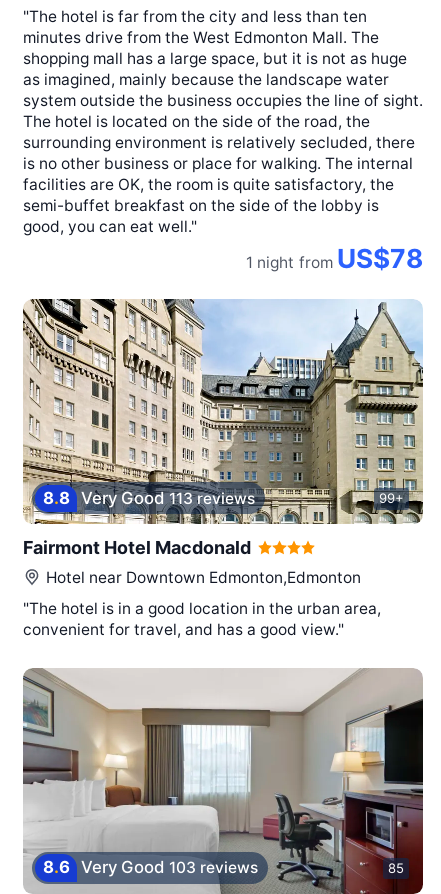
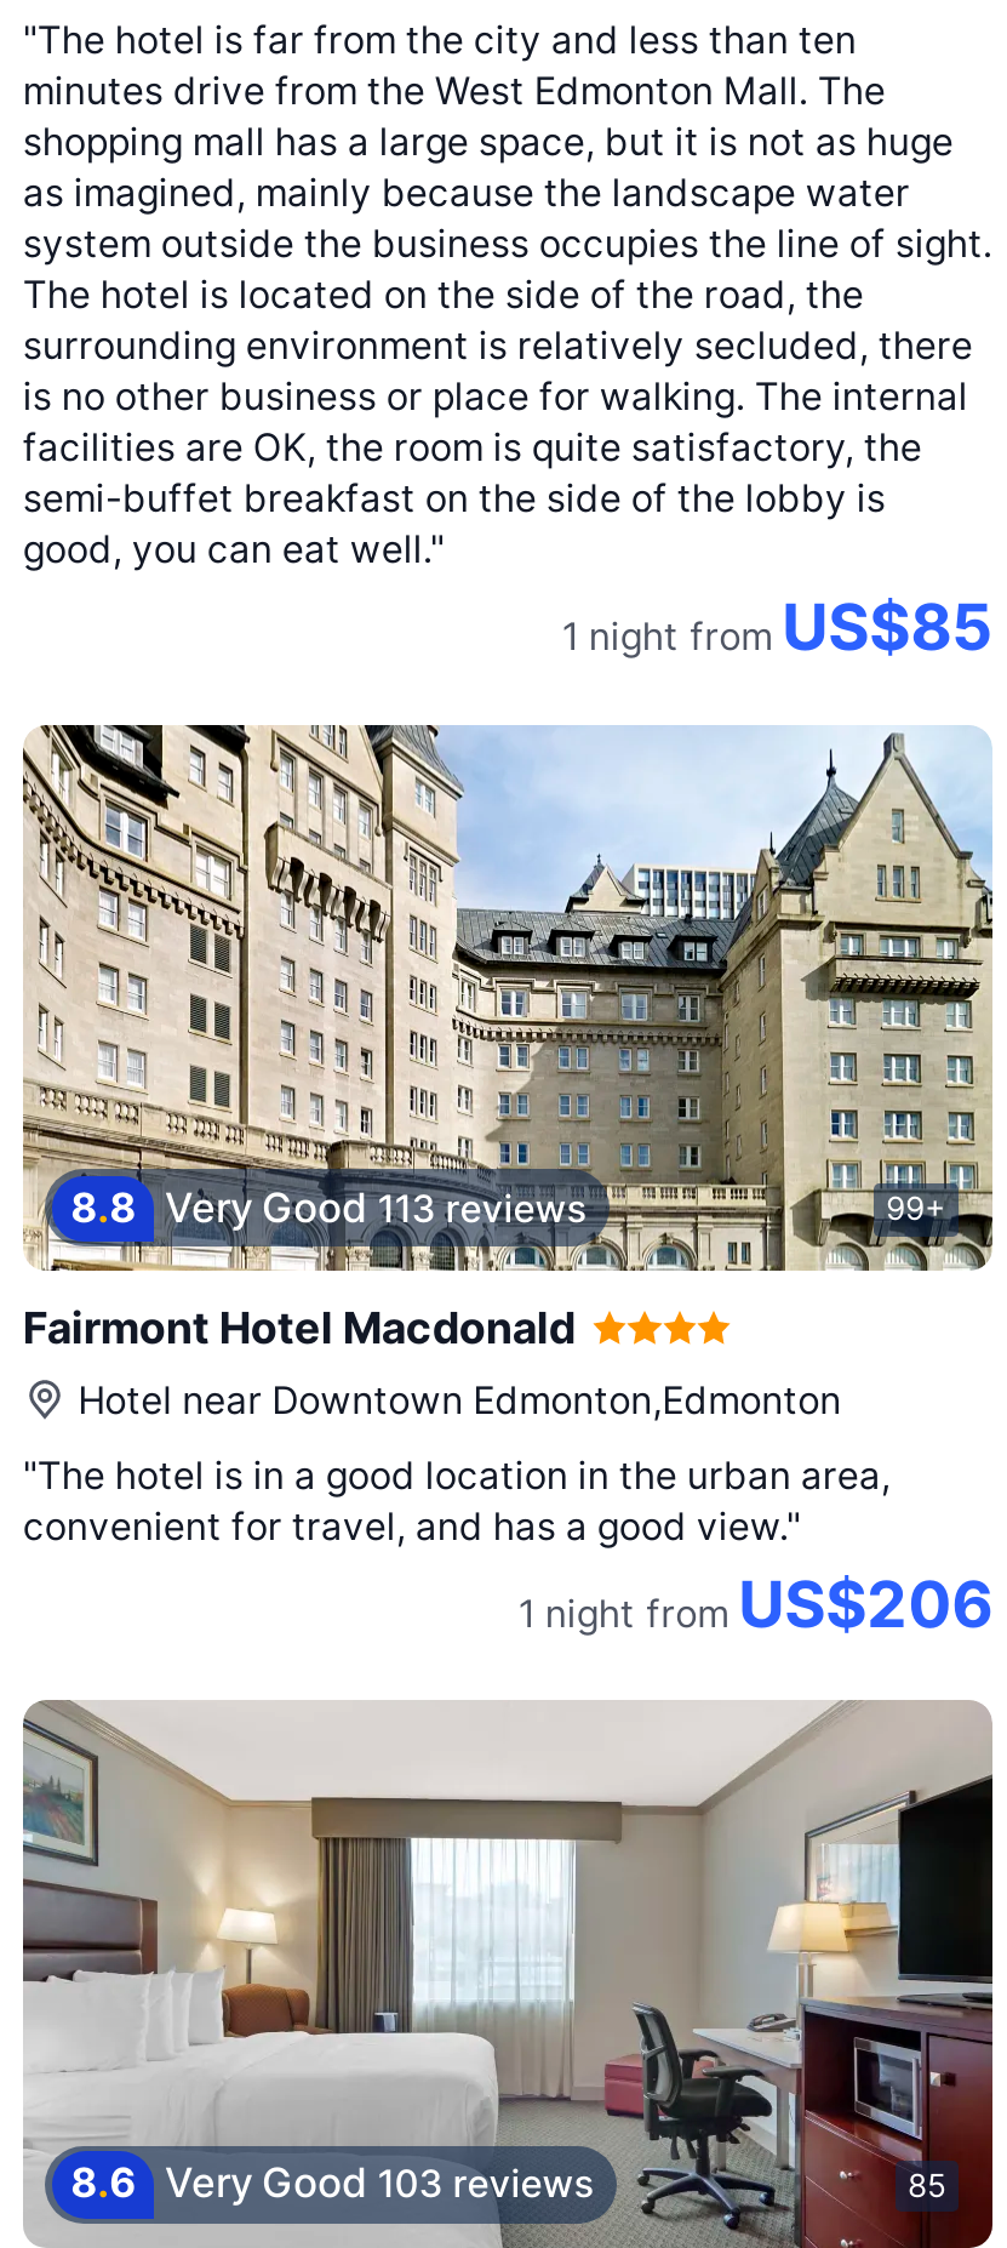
- 1 night from US$78
+ 1 night from US$85

+ 1 night from US$206
